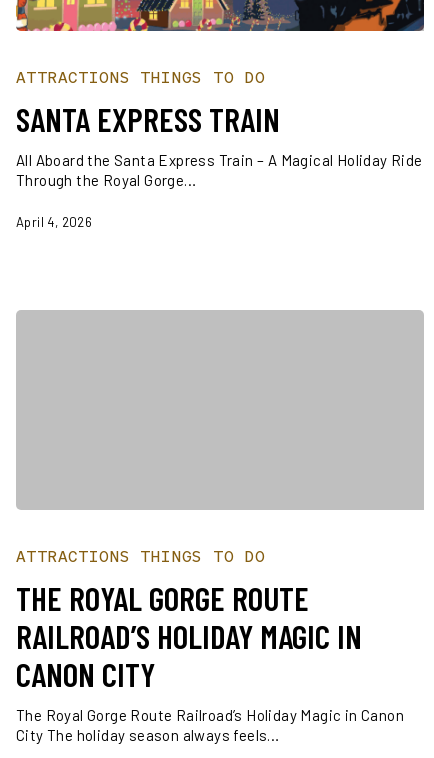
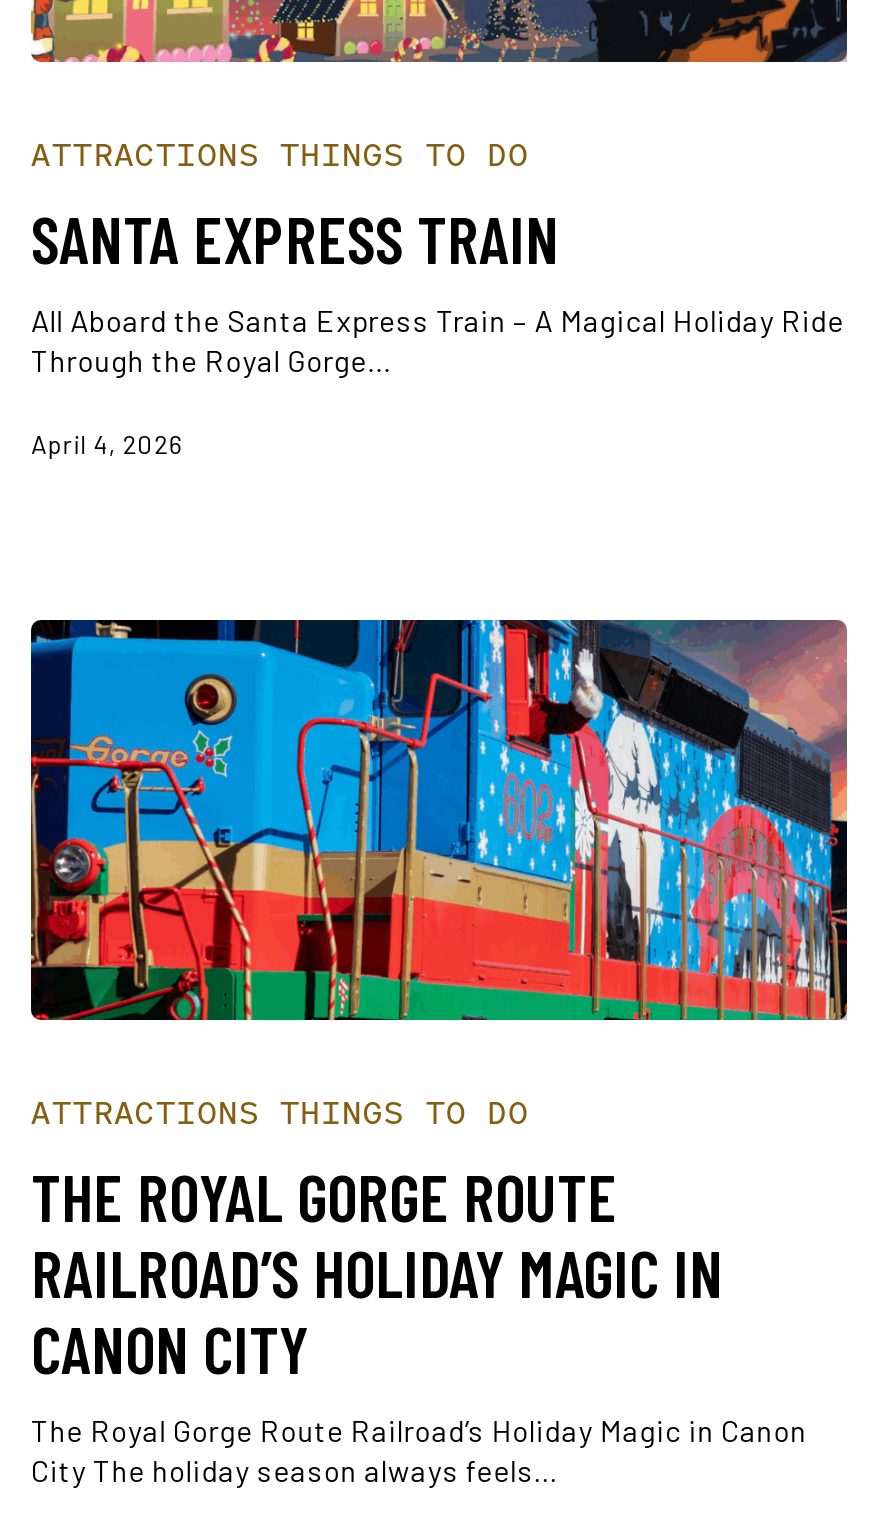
+ [image]
